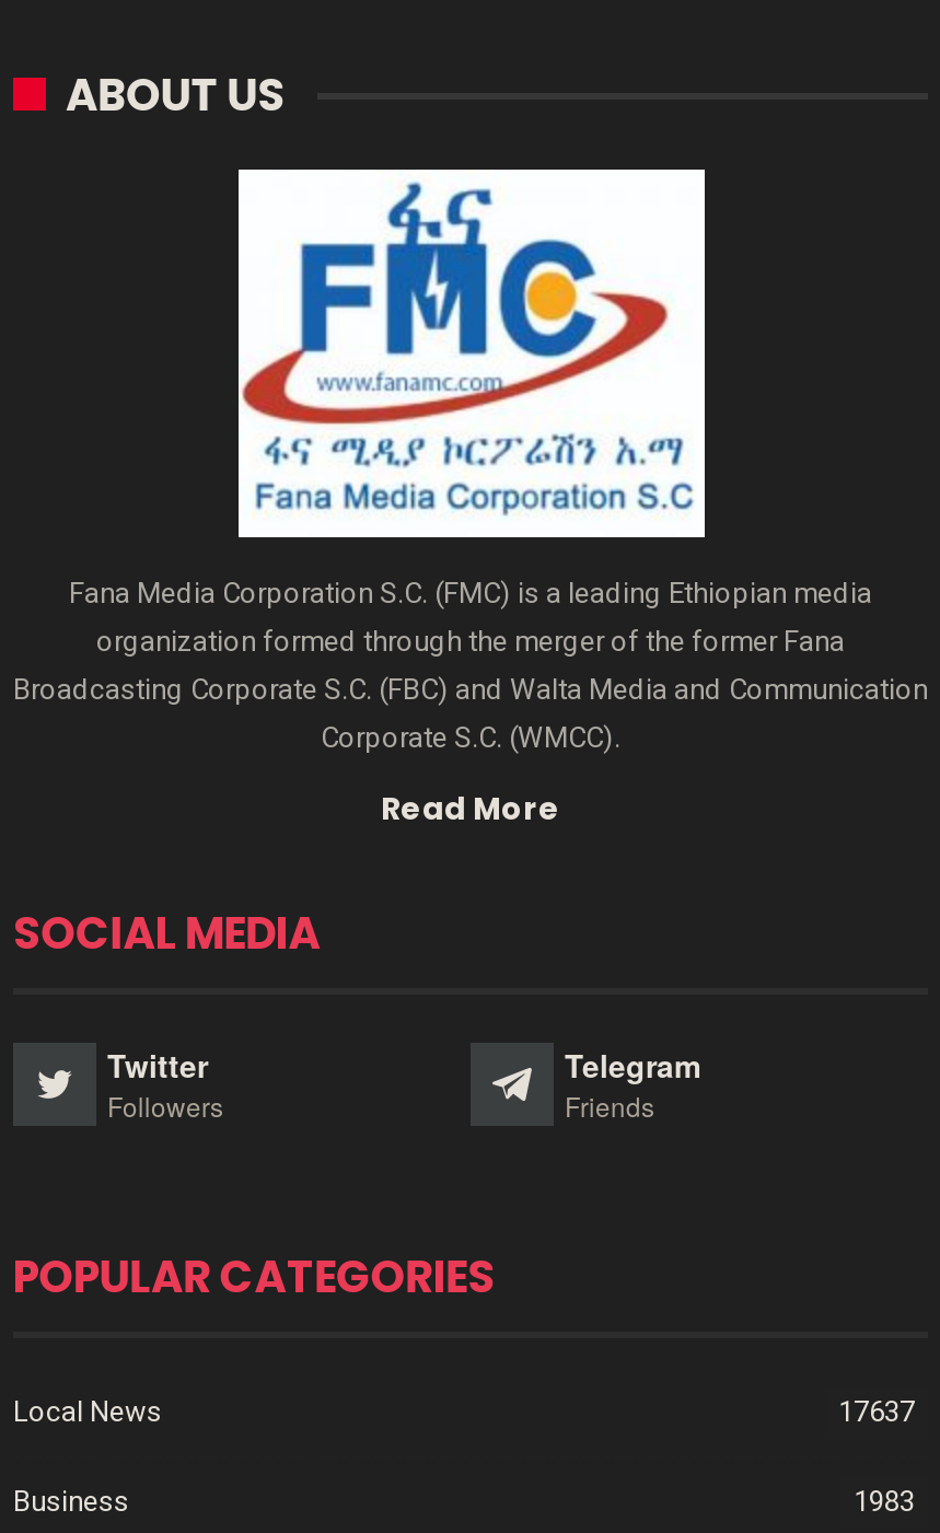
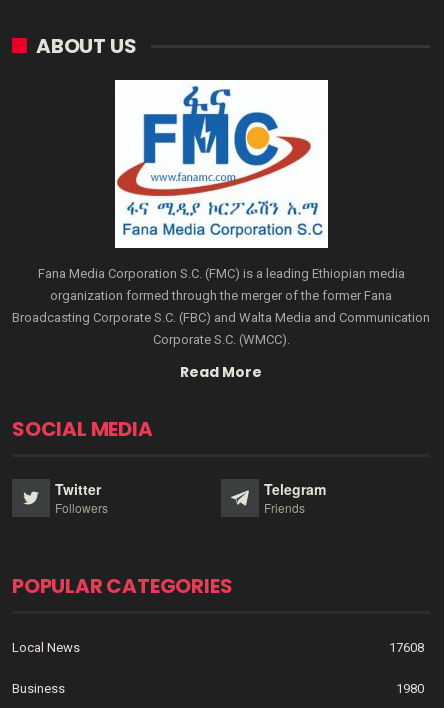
- 17637
+ 17608

- 1983
+ 1980
